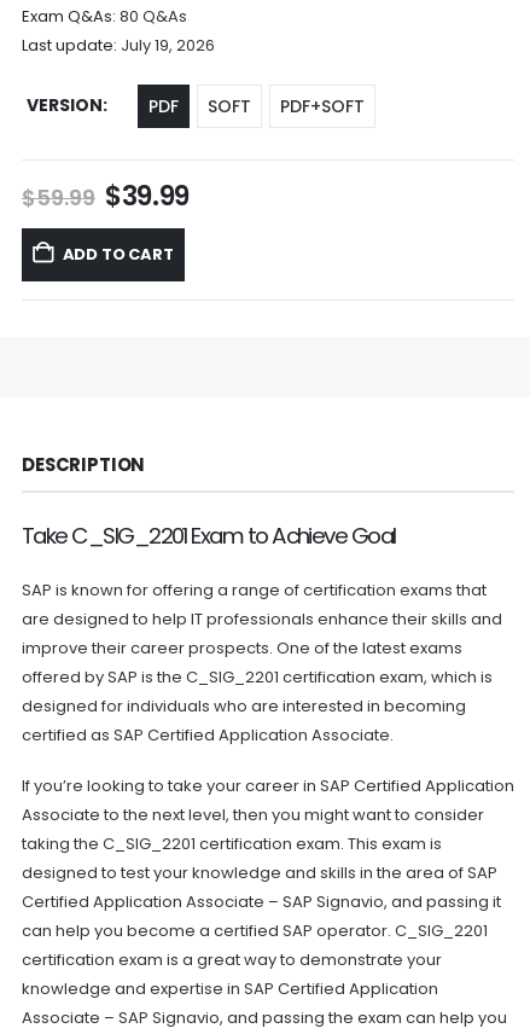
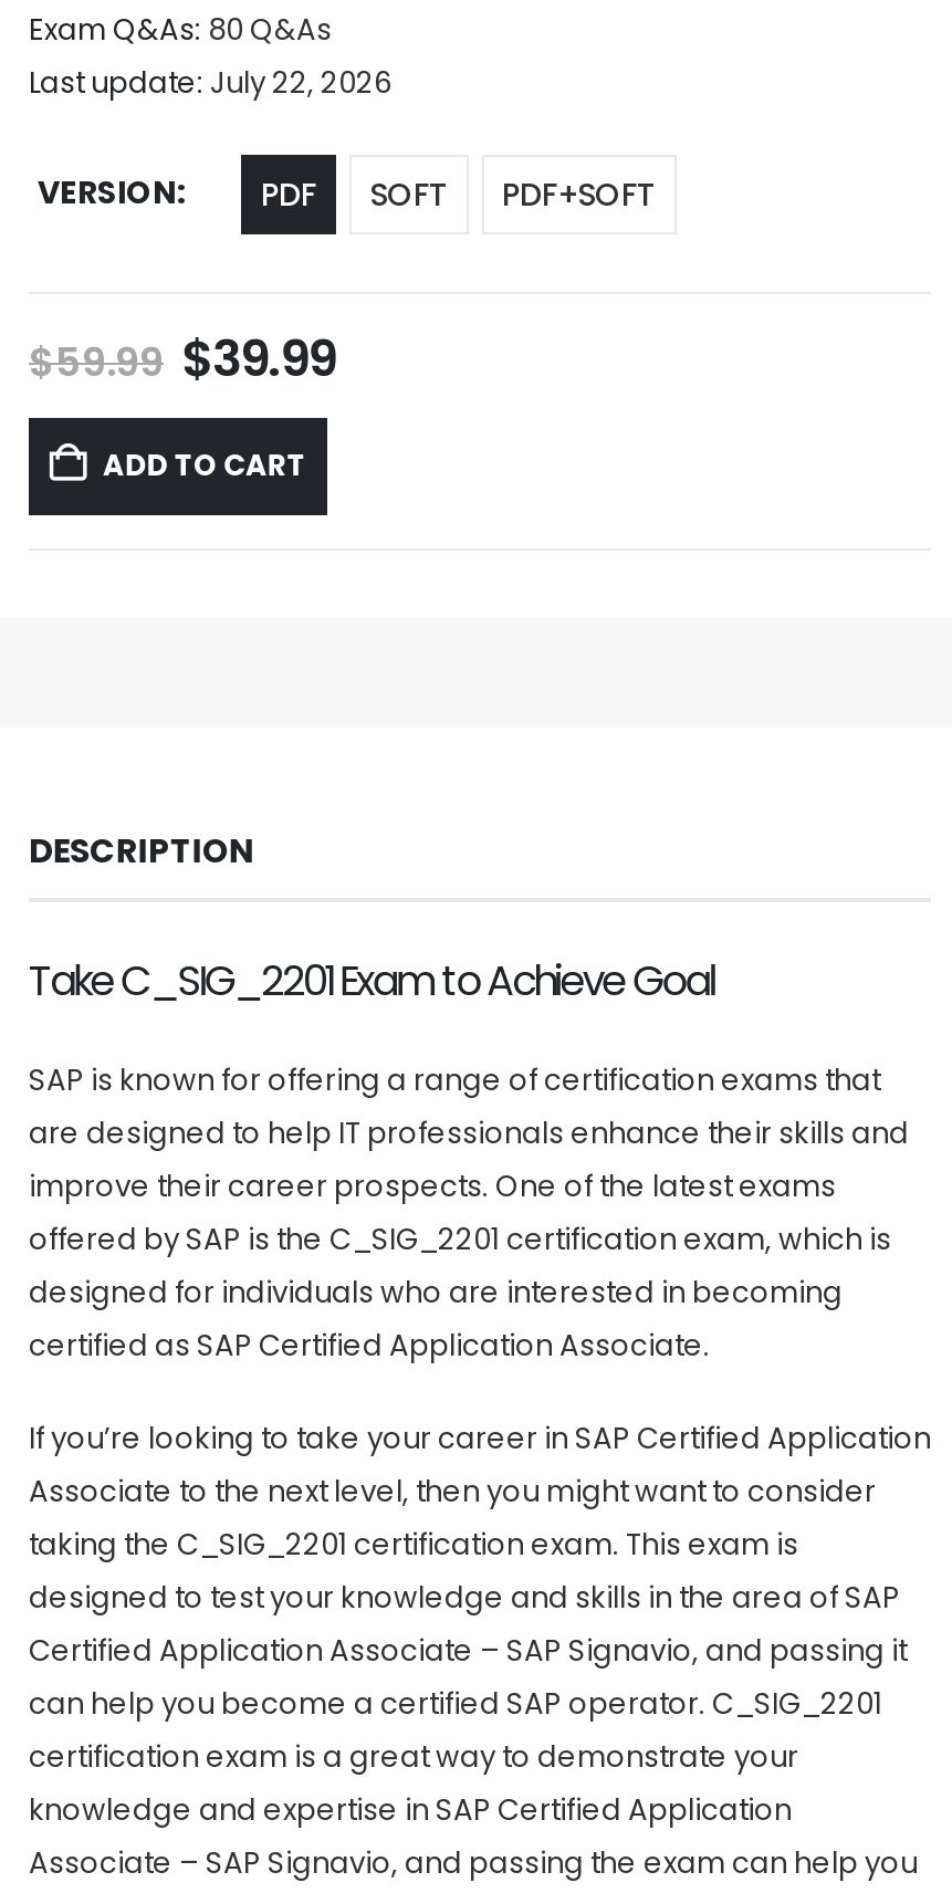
- Last update: July 19, 2026
+ Last update: July 22, 2026
